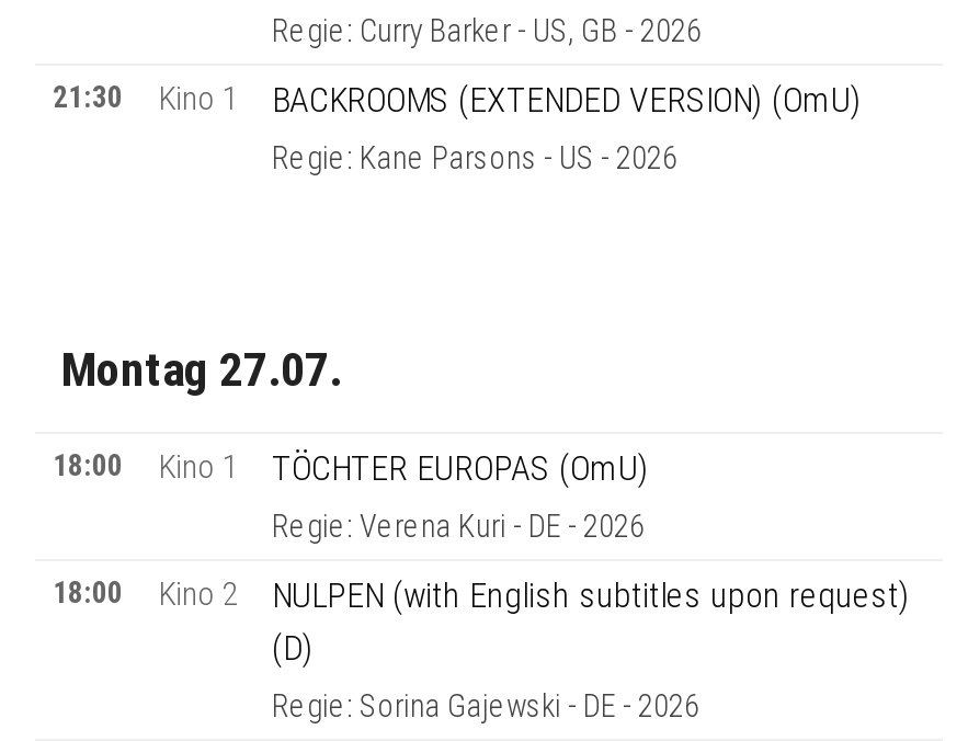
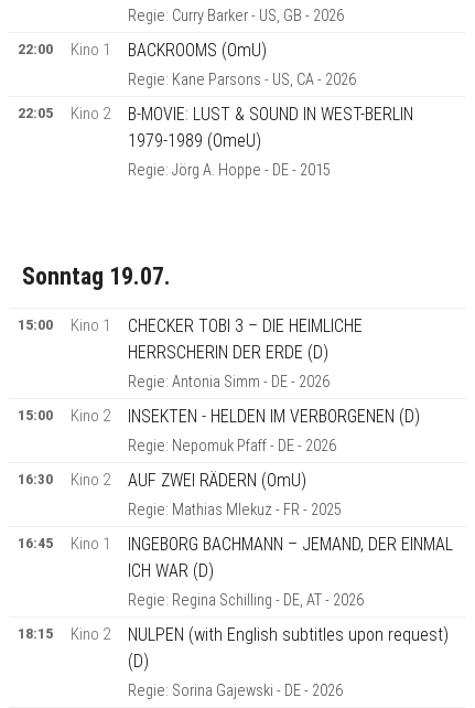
- 21:30
+ 22:00

- BACKROOMS (EXTENDED VERSION) (OmU)
- Regie: Kane Parsons - US - 2026
+ BACKROOMS (OmU)
+ Regie: Kane Parsons - US, CA - 2026
+ 22:05
+ Kino 2
+ B-MOVIE: LUST & SOUND IN WEST-BERLIN
+ 1979-1989 (OmeU)
+ Regie: Jörg A. Hoppe - DE - 2015

- Montag 27.07.
- 18:00
+ Sonntag 19.07.
+ 15:00

- TÖCHTER EUROPAS (OmU)
- Regie: Verena Kuri - DE - 2026
- 18:00
+ CHECKER TOBI 3 – DIE HEIMLICHE
+ HERRSCHERIN DER ERDE (D)
+ Regie: Antonia Simm - DE - 2026
+ 15:00
+ Kino 2
+ INSEKTEN - HELDEN IM VERBORGENEN (D)
+ Regie: Nepomuk Pfaff - DE - 2026
+ 16:30
+ Kino 2
+ AUF ZWEI RÄDERN (OmU)
+ Regie: Mathias Mlekuz - FR - 2025
+ 16:45
+ Kino 1
+ INGEBORG BACHMANN – JEMAND, DER EINMAL
+ ICH WAR (D)
+ Regie: Regina Schilling - DE, AT - 2026
+ 18:15
